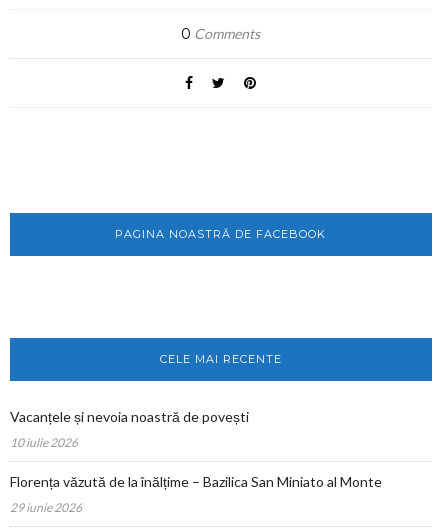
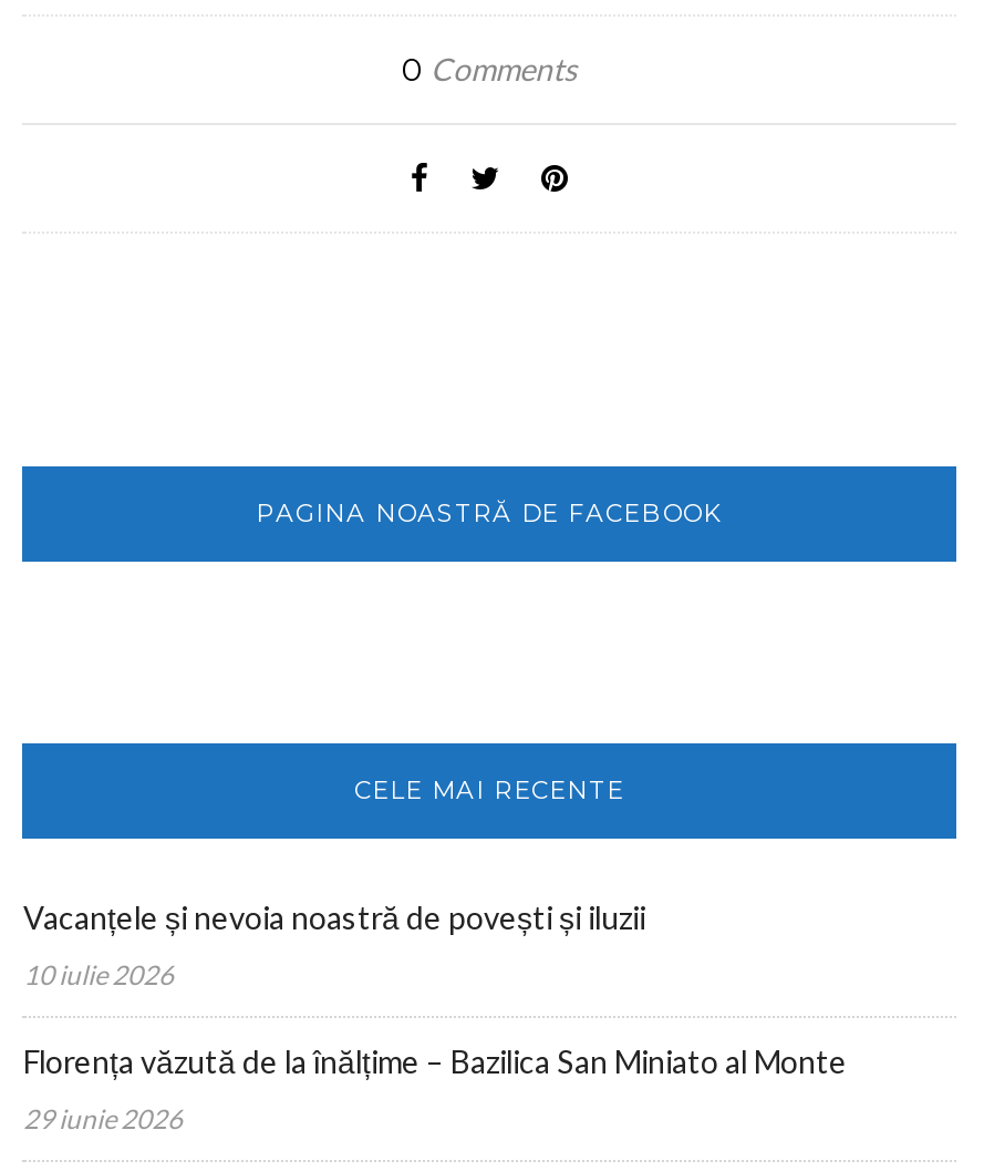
- Vacanțele și nevoia noastră de povești
+ Vacanțele și nevoia noastră de povești și iluzii
